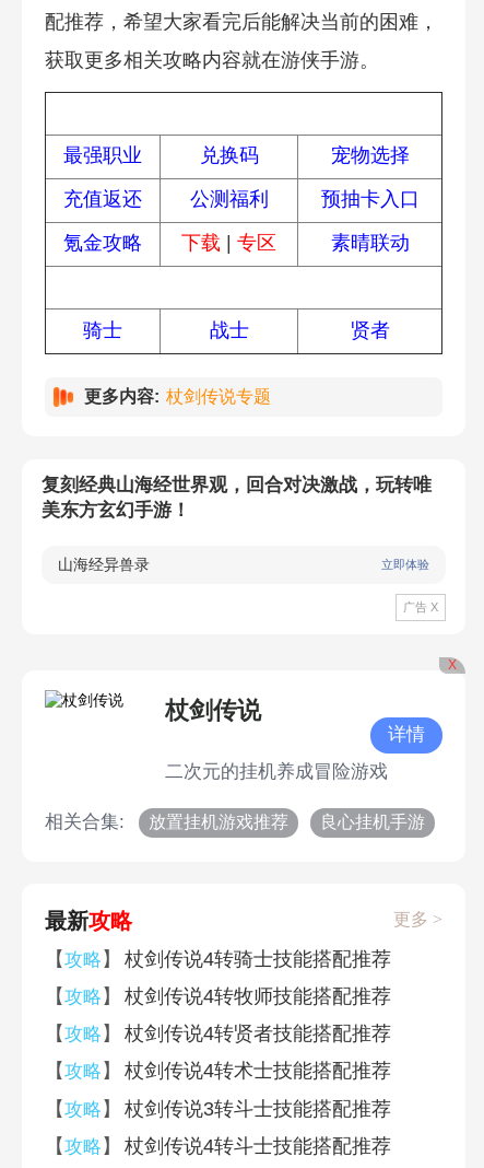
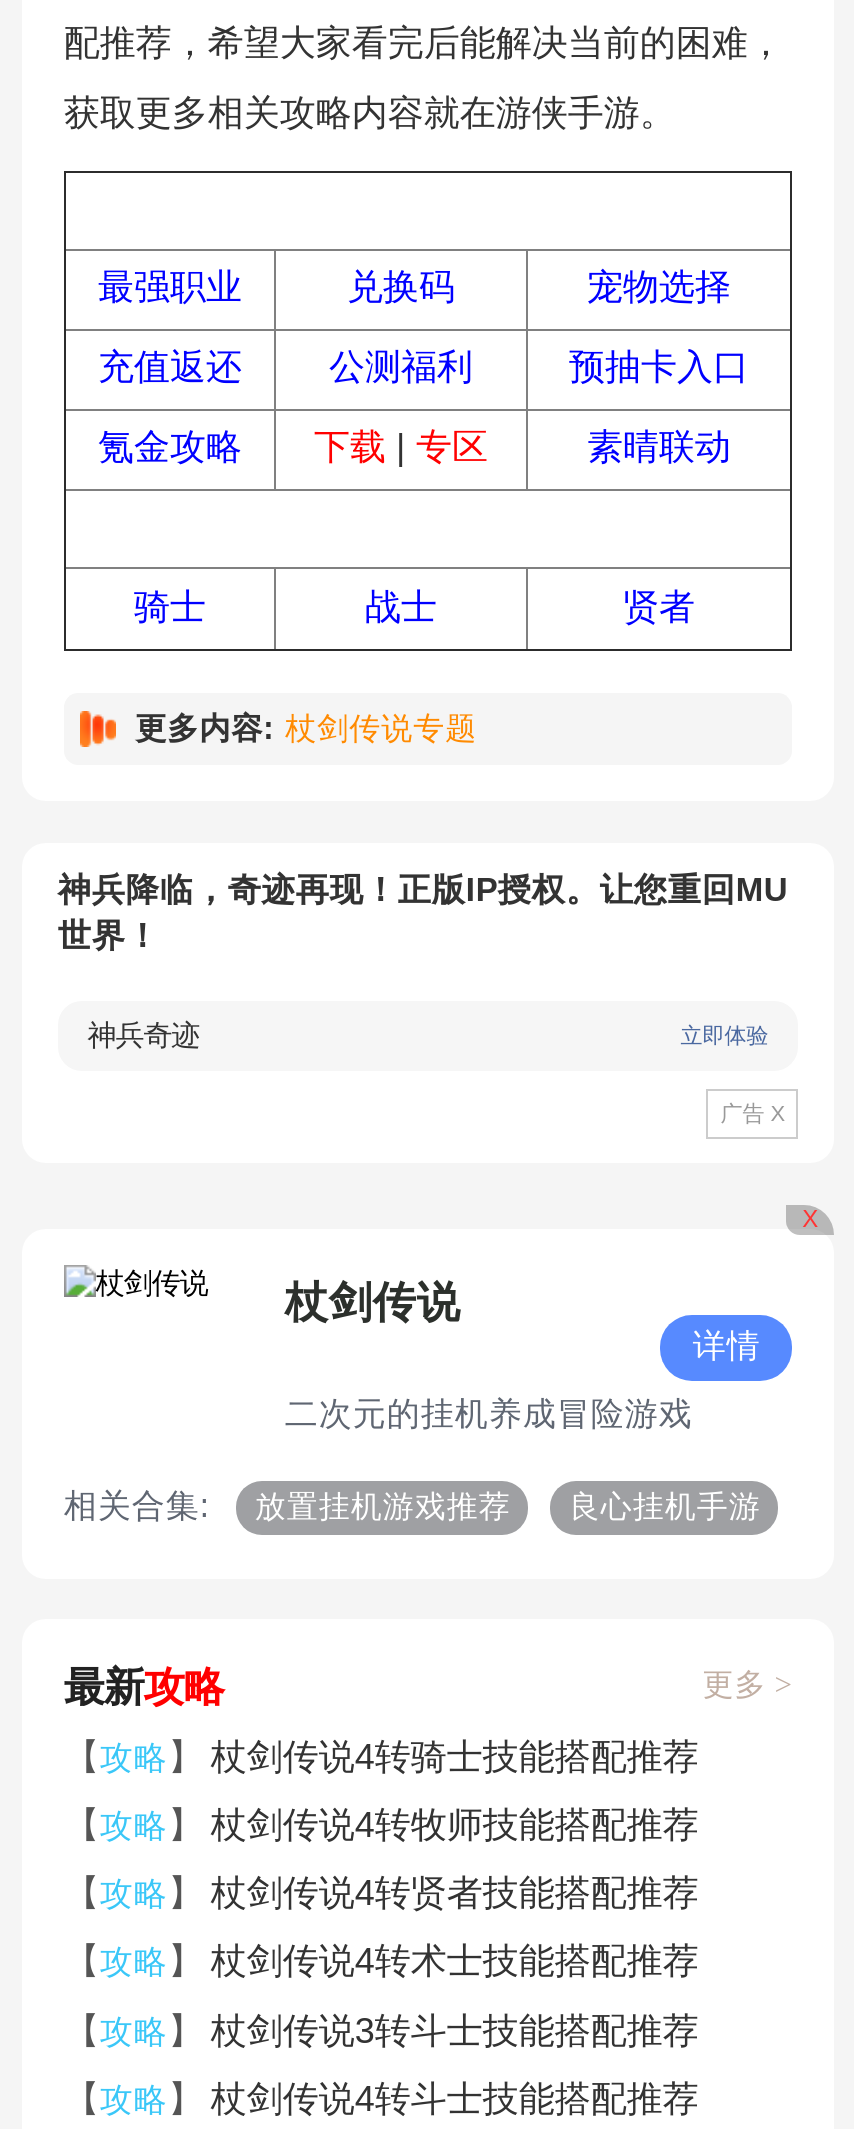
- 复刻经典山海经世界观，回合对决激战，玩转唯
- 美东方玄幻手游！
+ 神兵降临，奇迹再现！正版IP授权。让您重回MU
+ 世界！

- 山海经异兽录
+ 神兵奇迹
